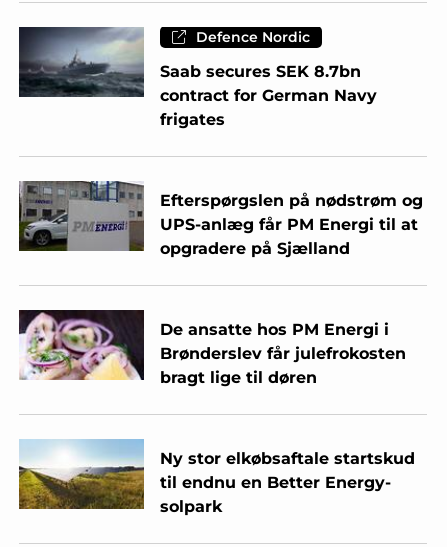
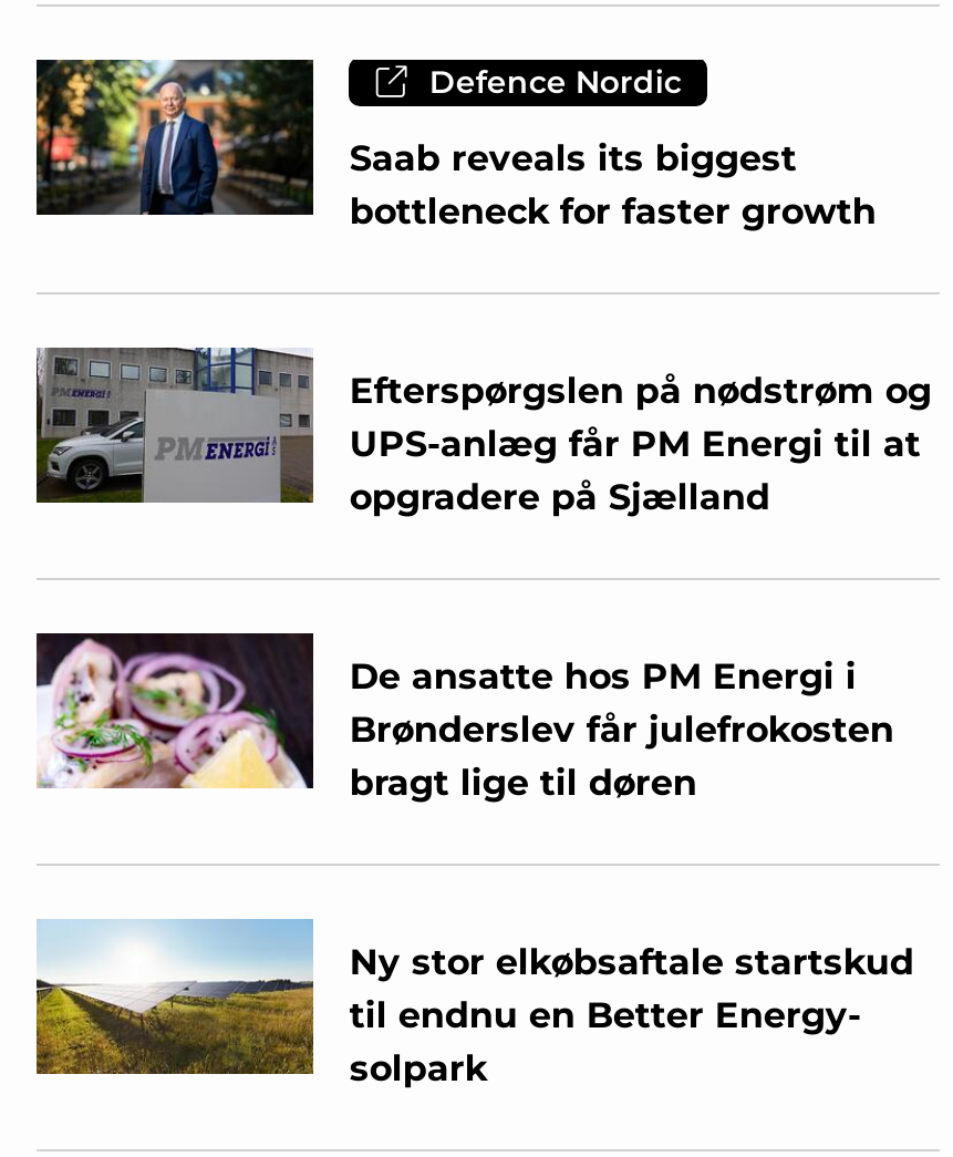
- [image]
- Saab secures SEK 8.7bn
- contract for German Navy
- frigates
+ [image]
+ Saab reveals its biggest
+ bottleneck for faster growth
